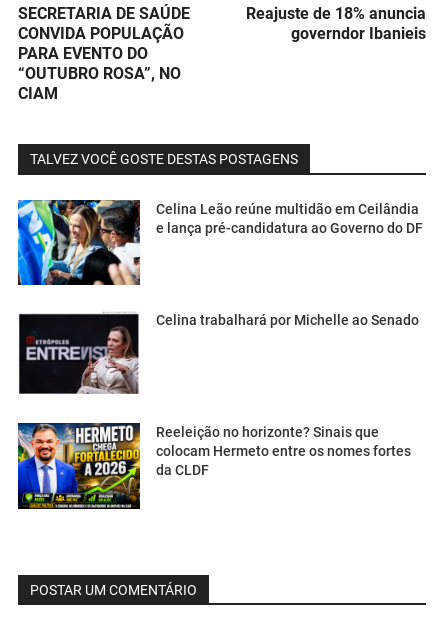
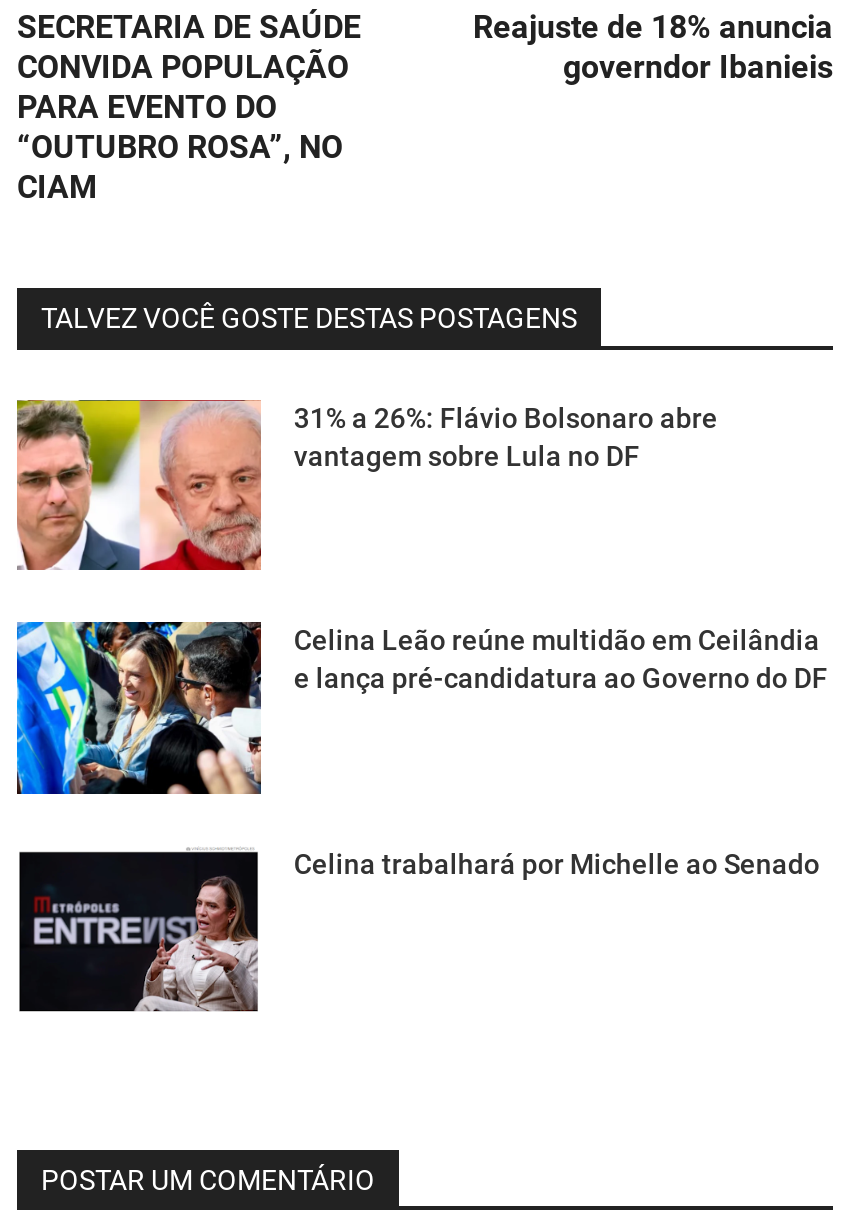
+ [image]
+ 31% a 26%: Flávio Bolsonaro abre
+ vantagem sobre Lula no DF

moved down: [image] | Celina Leão reúne multidão em Ceilândia | e lança pré-candidatura ao Governo do DF | Celina trabalhará por Michelle ao Senado

moved down: [image]

- [image]
- Reeleição no horizonte? Sinais que
- colocam Hermeto entre os nomes fortes
- da CLDF
